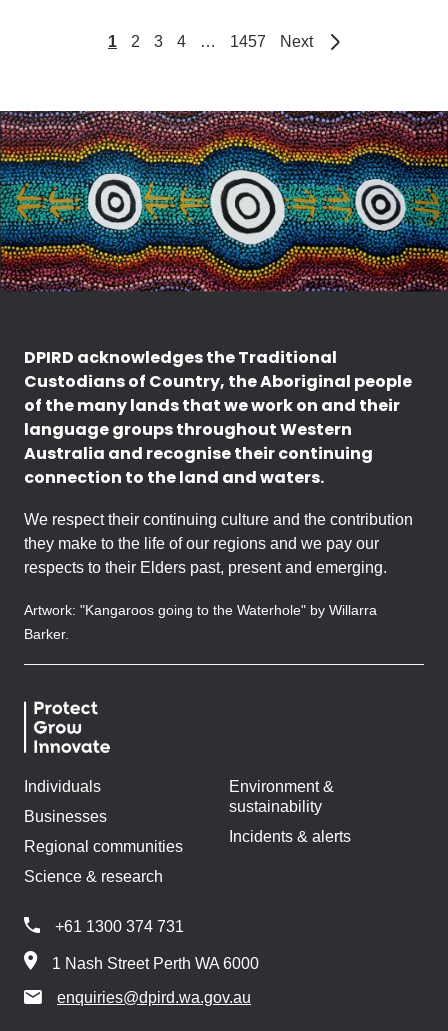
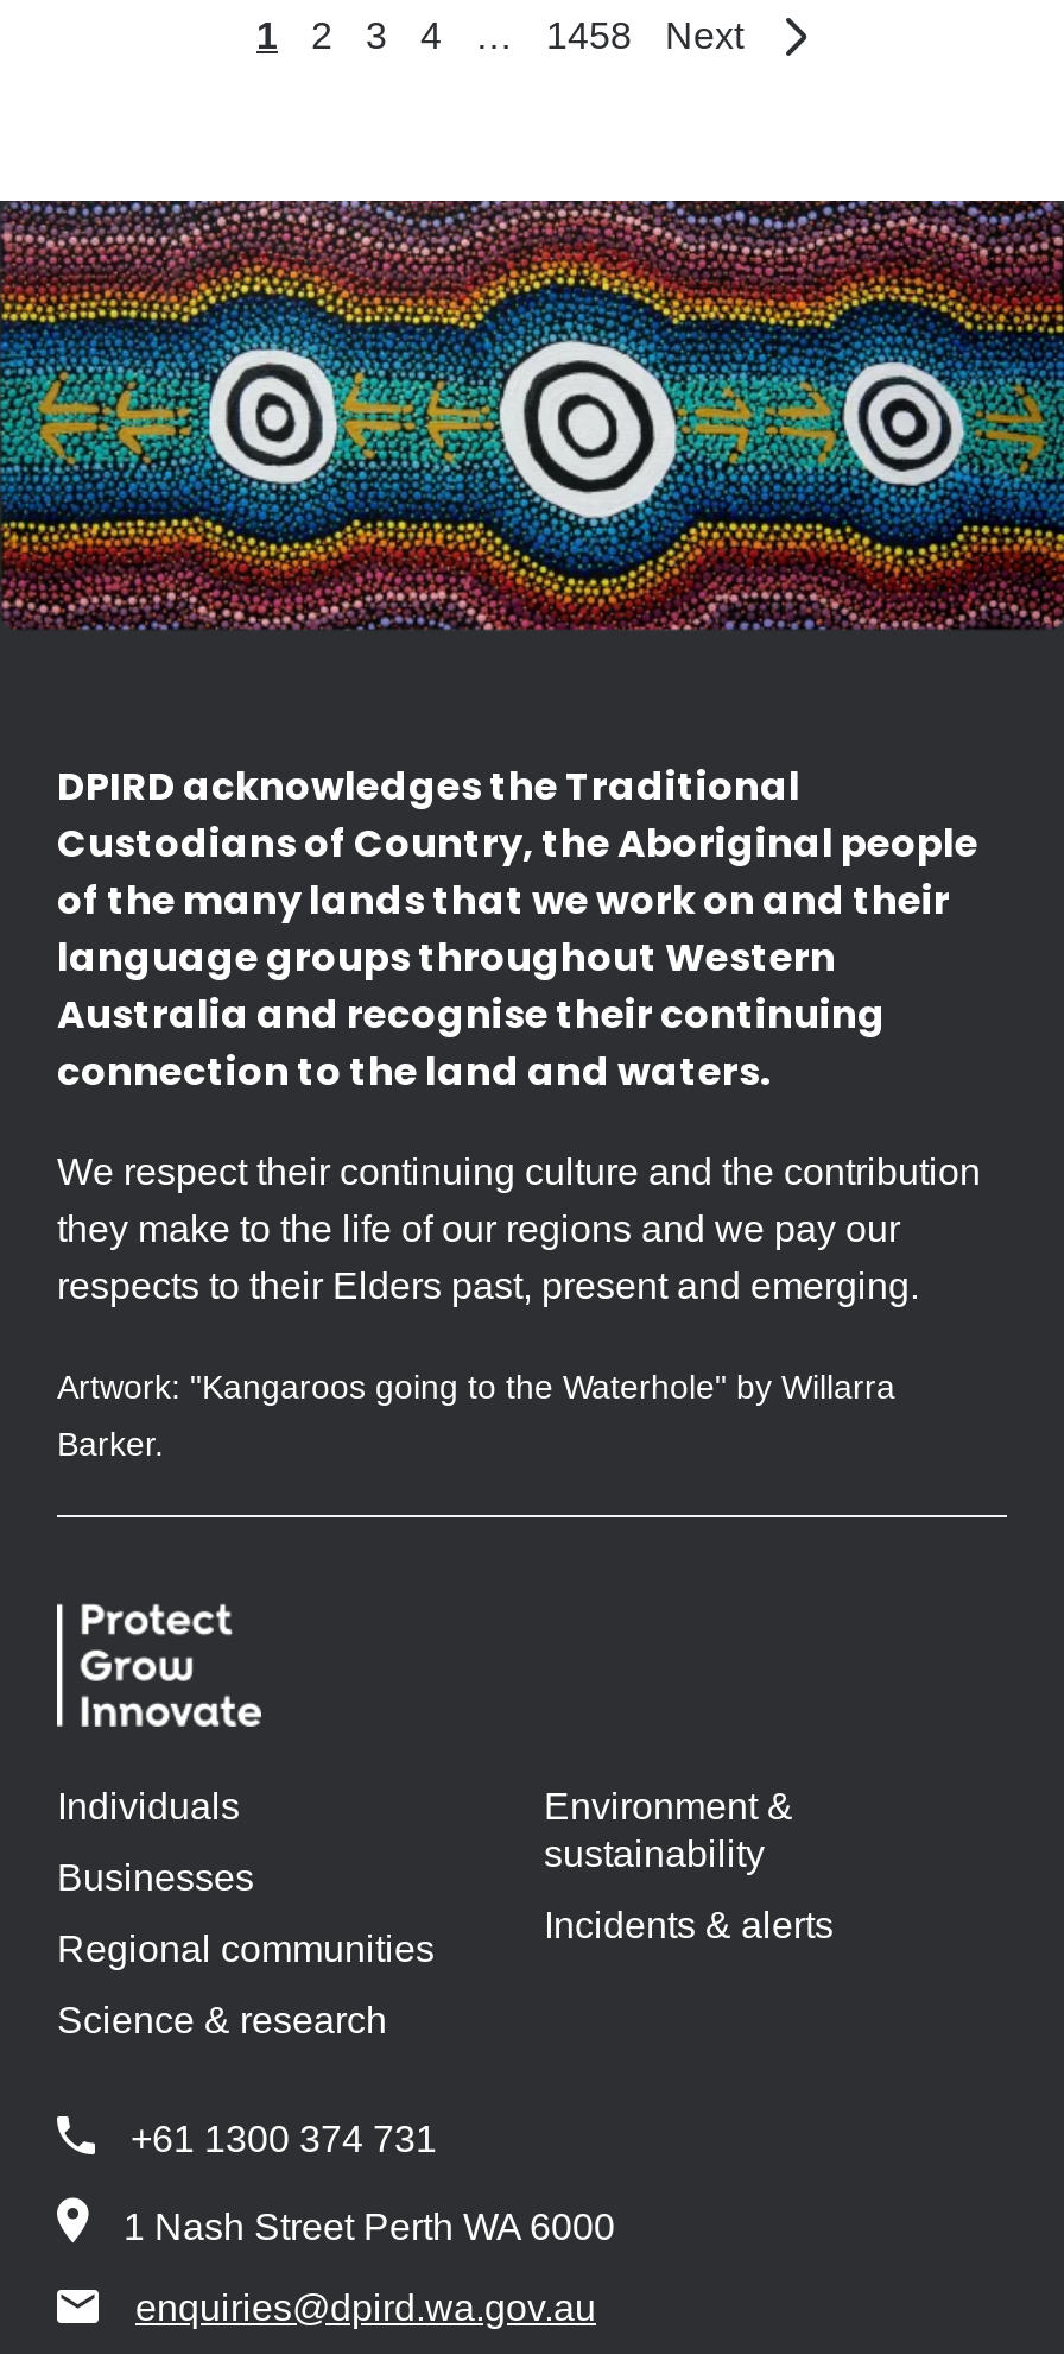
- 1457
+ 1458
